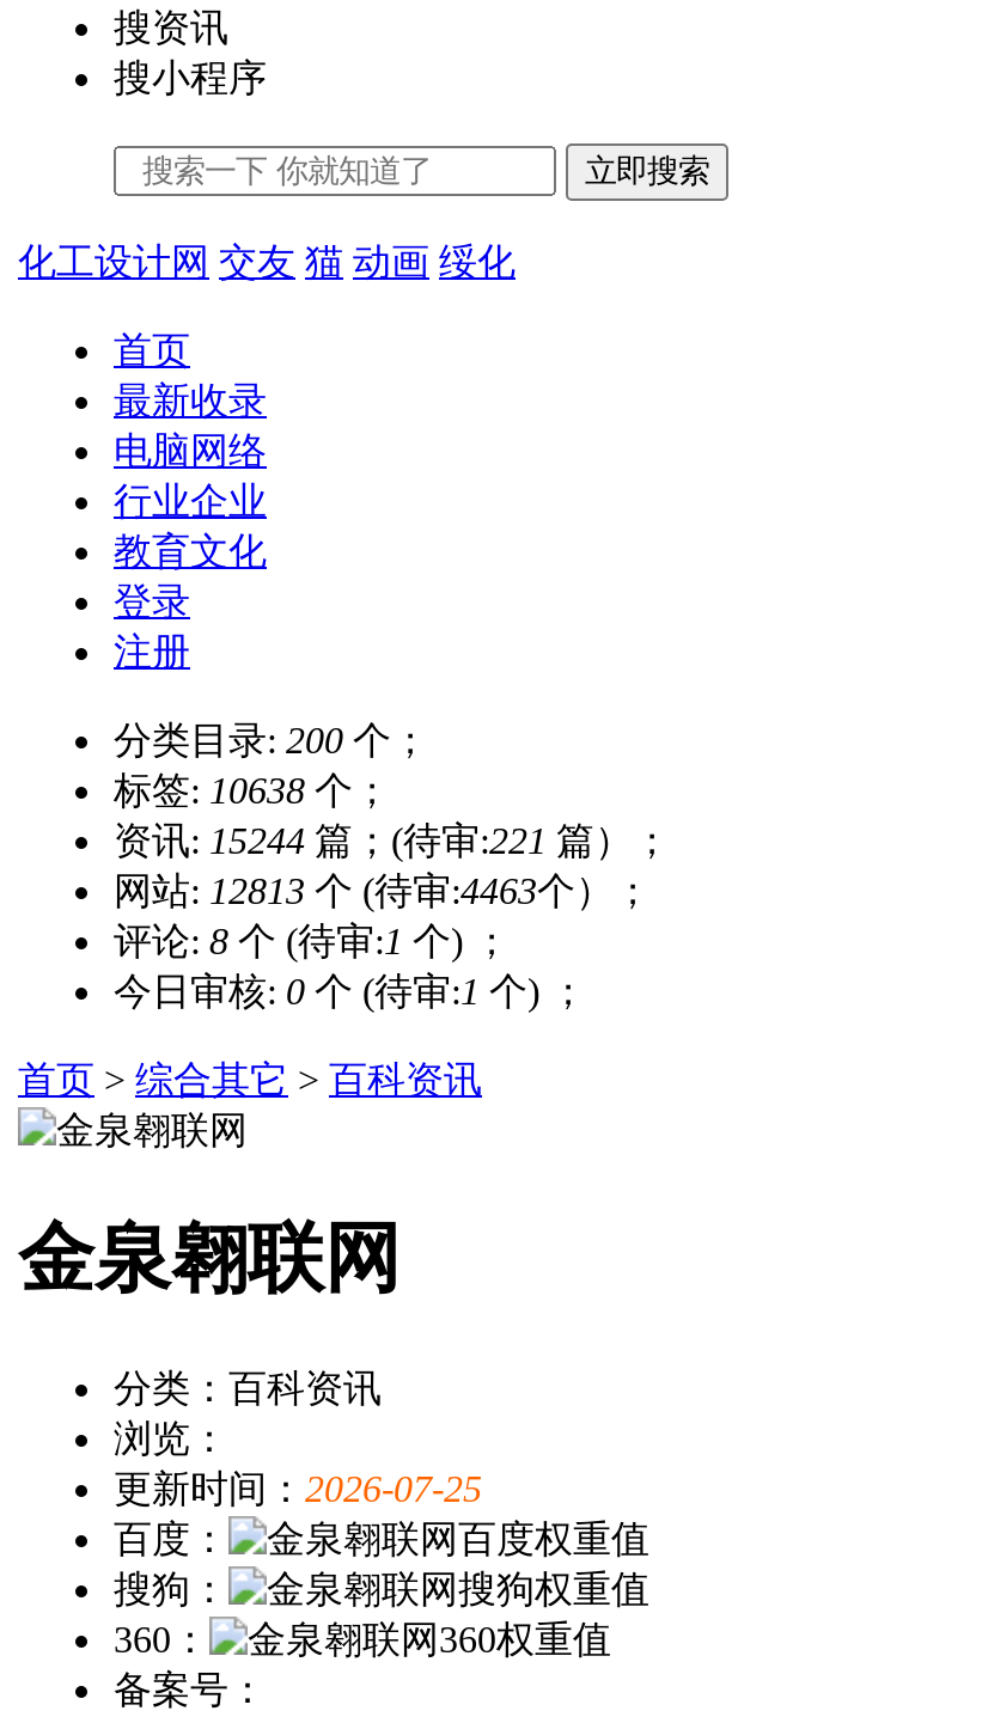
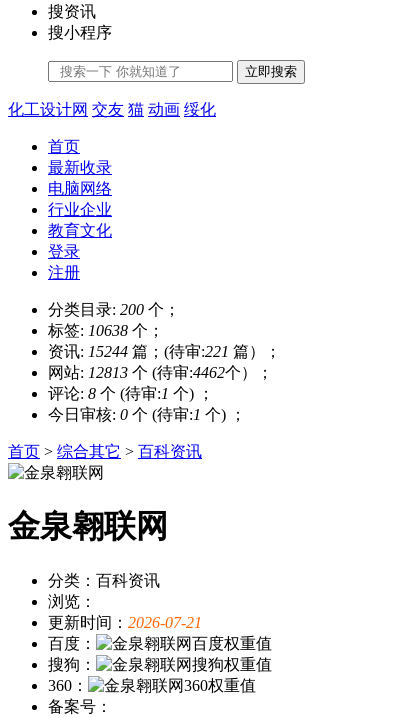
- 网站: 12813个 (待审:4463个）；
+ 网站: 12813个 (待审:4462个）；

- 更新时间：2026-07-25
+ 更新时间：2026-07-21
